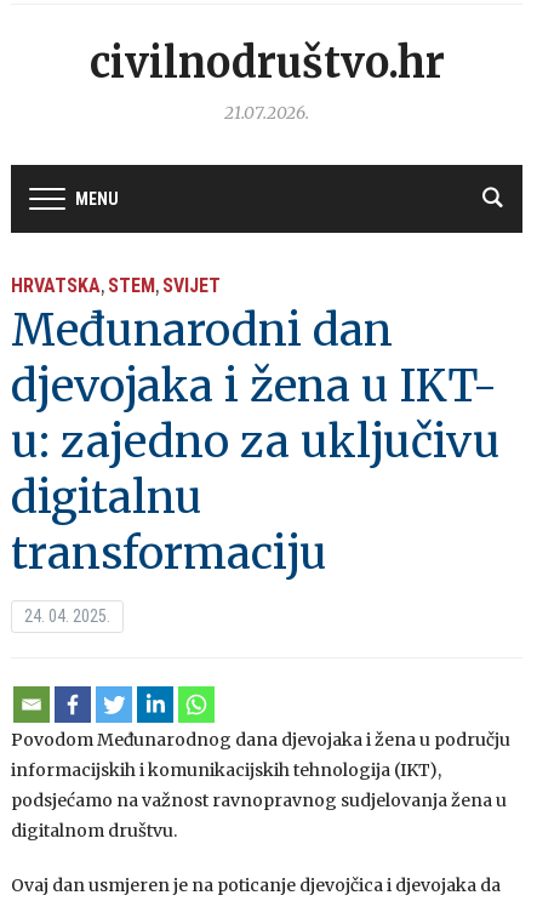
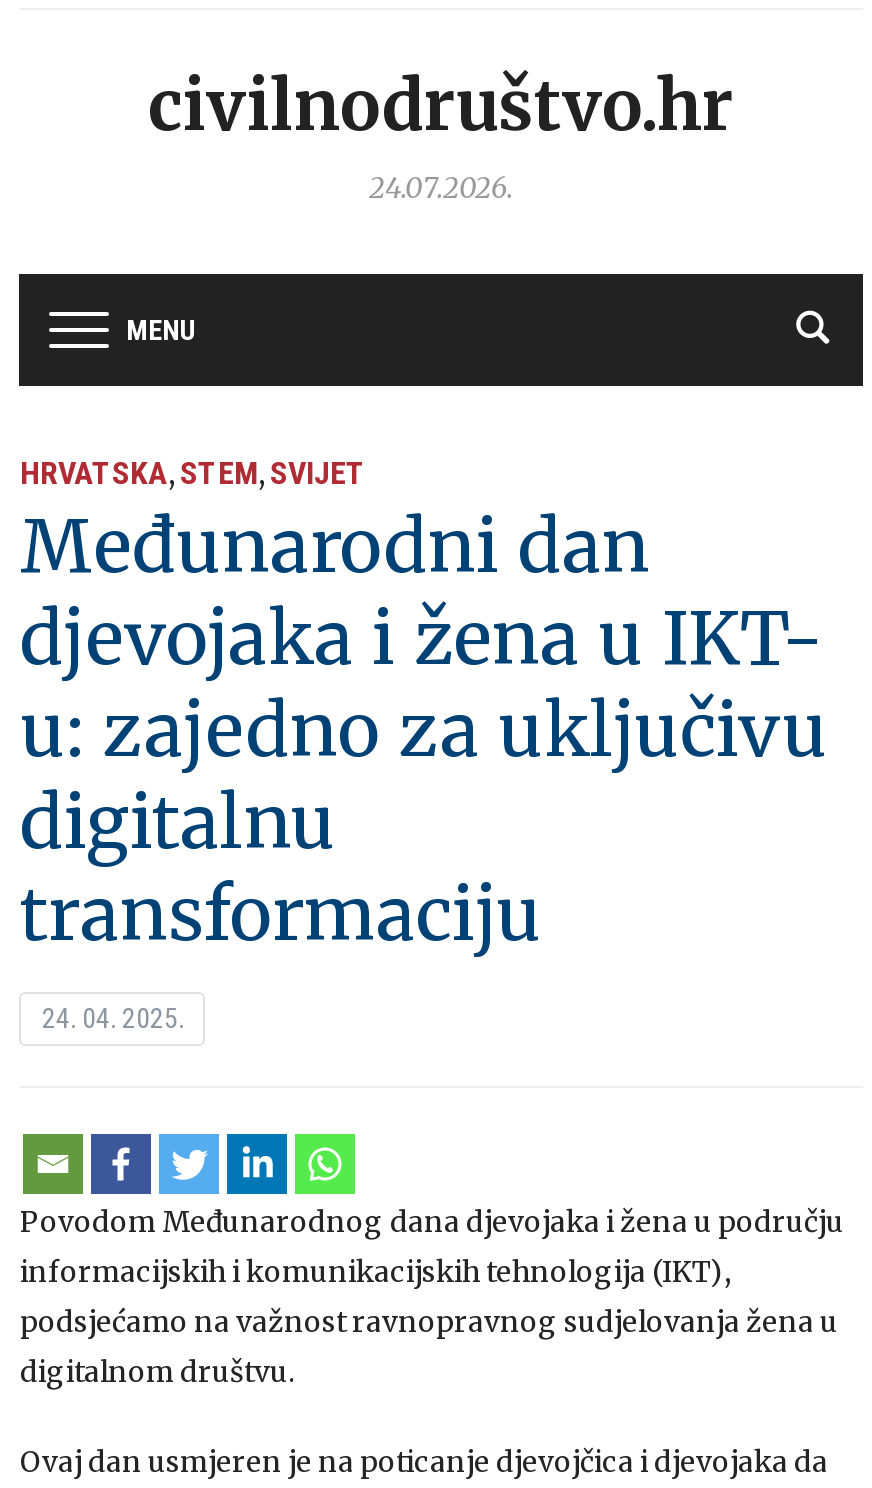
- 21.07.2026.
+ 24.07.2026.
